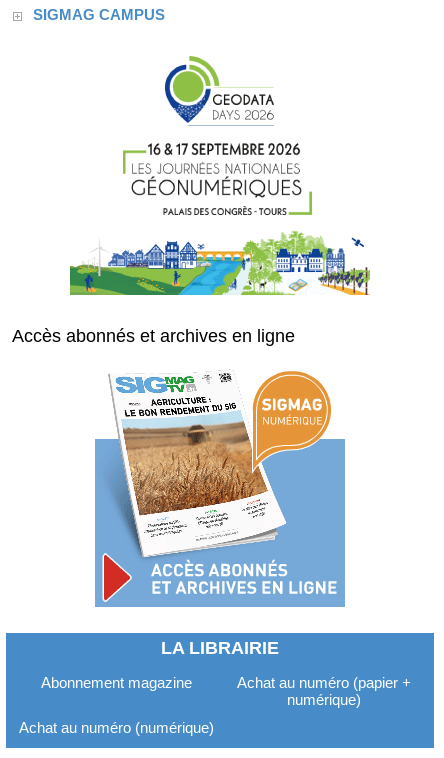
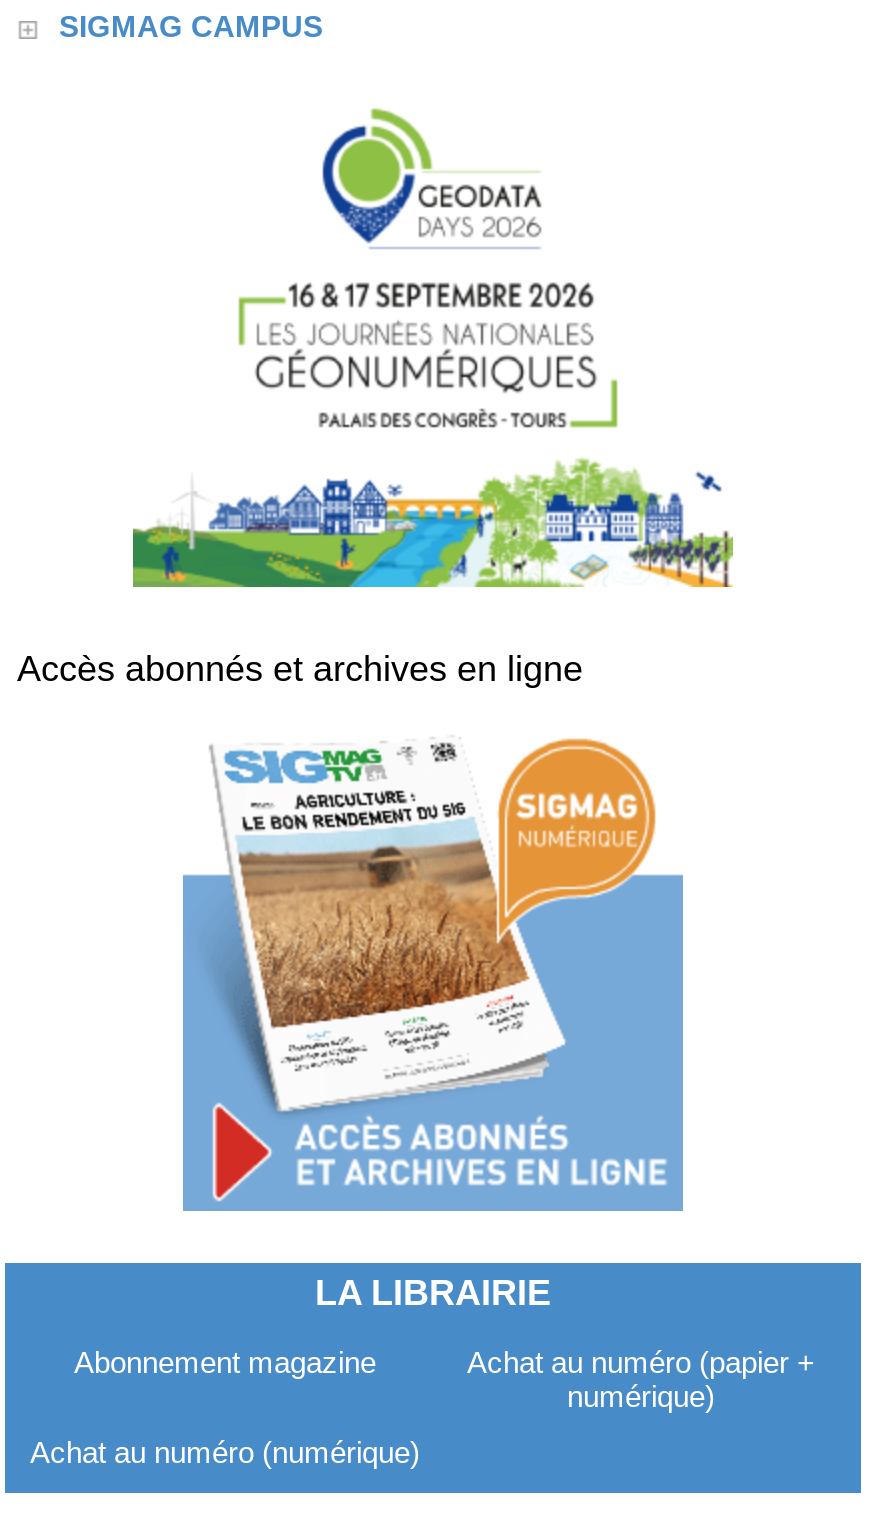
- [image]
+ [image]
